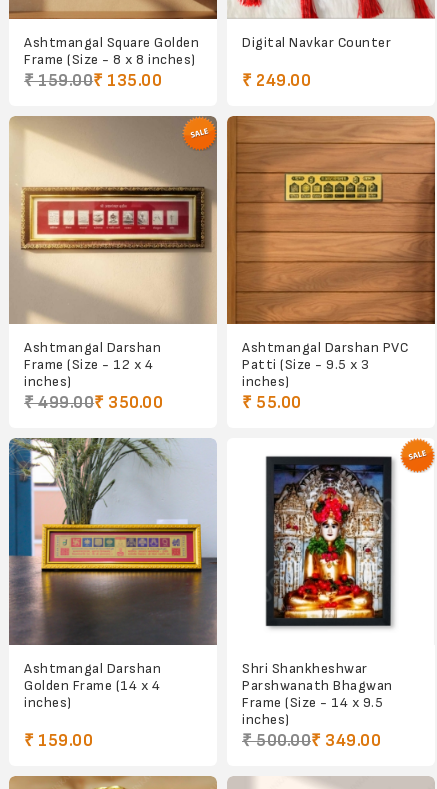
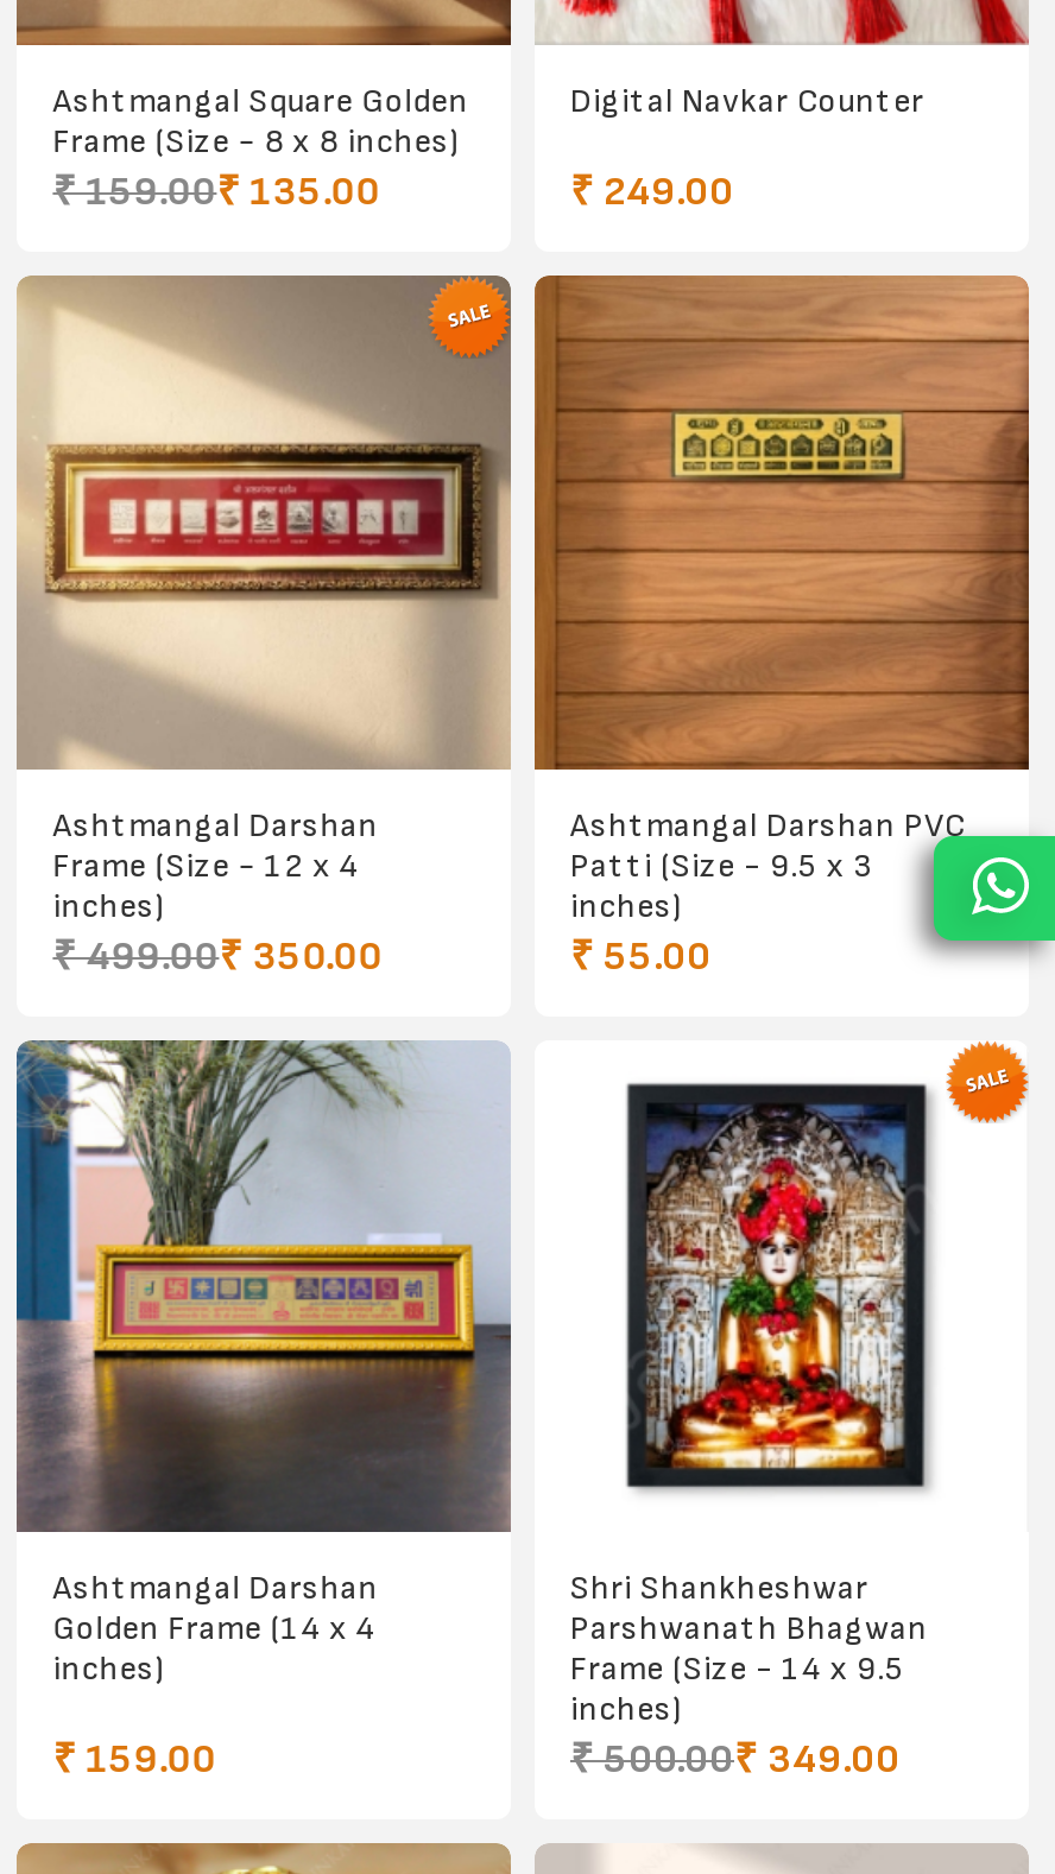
+ [image]
